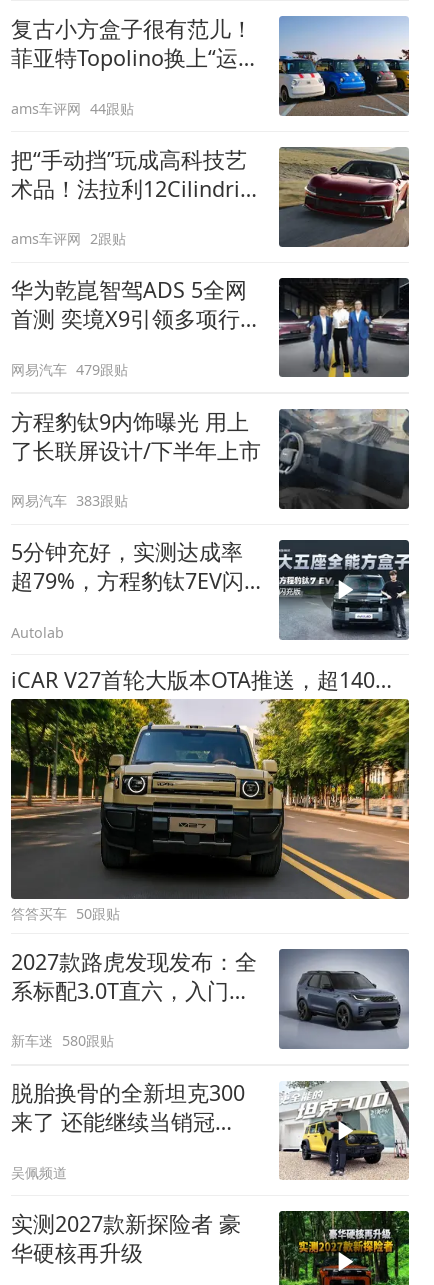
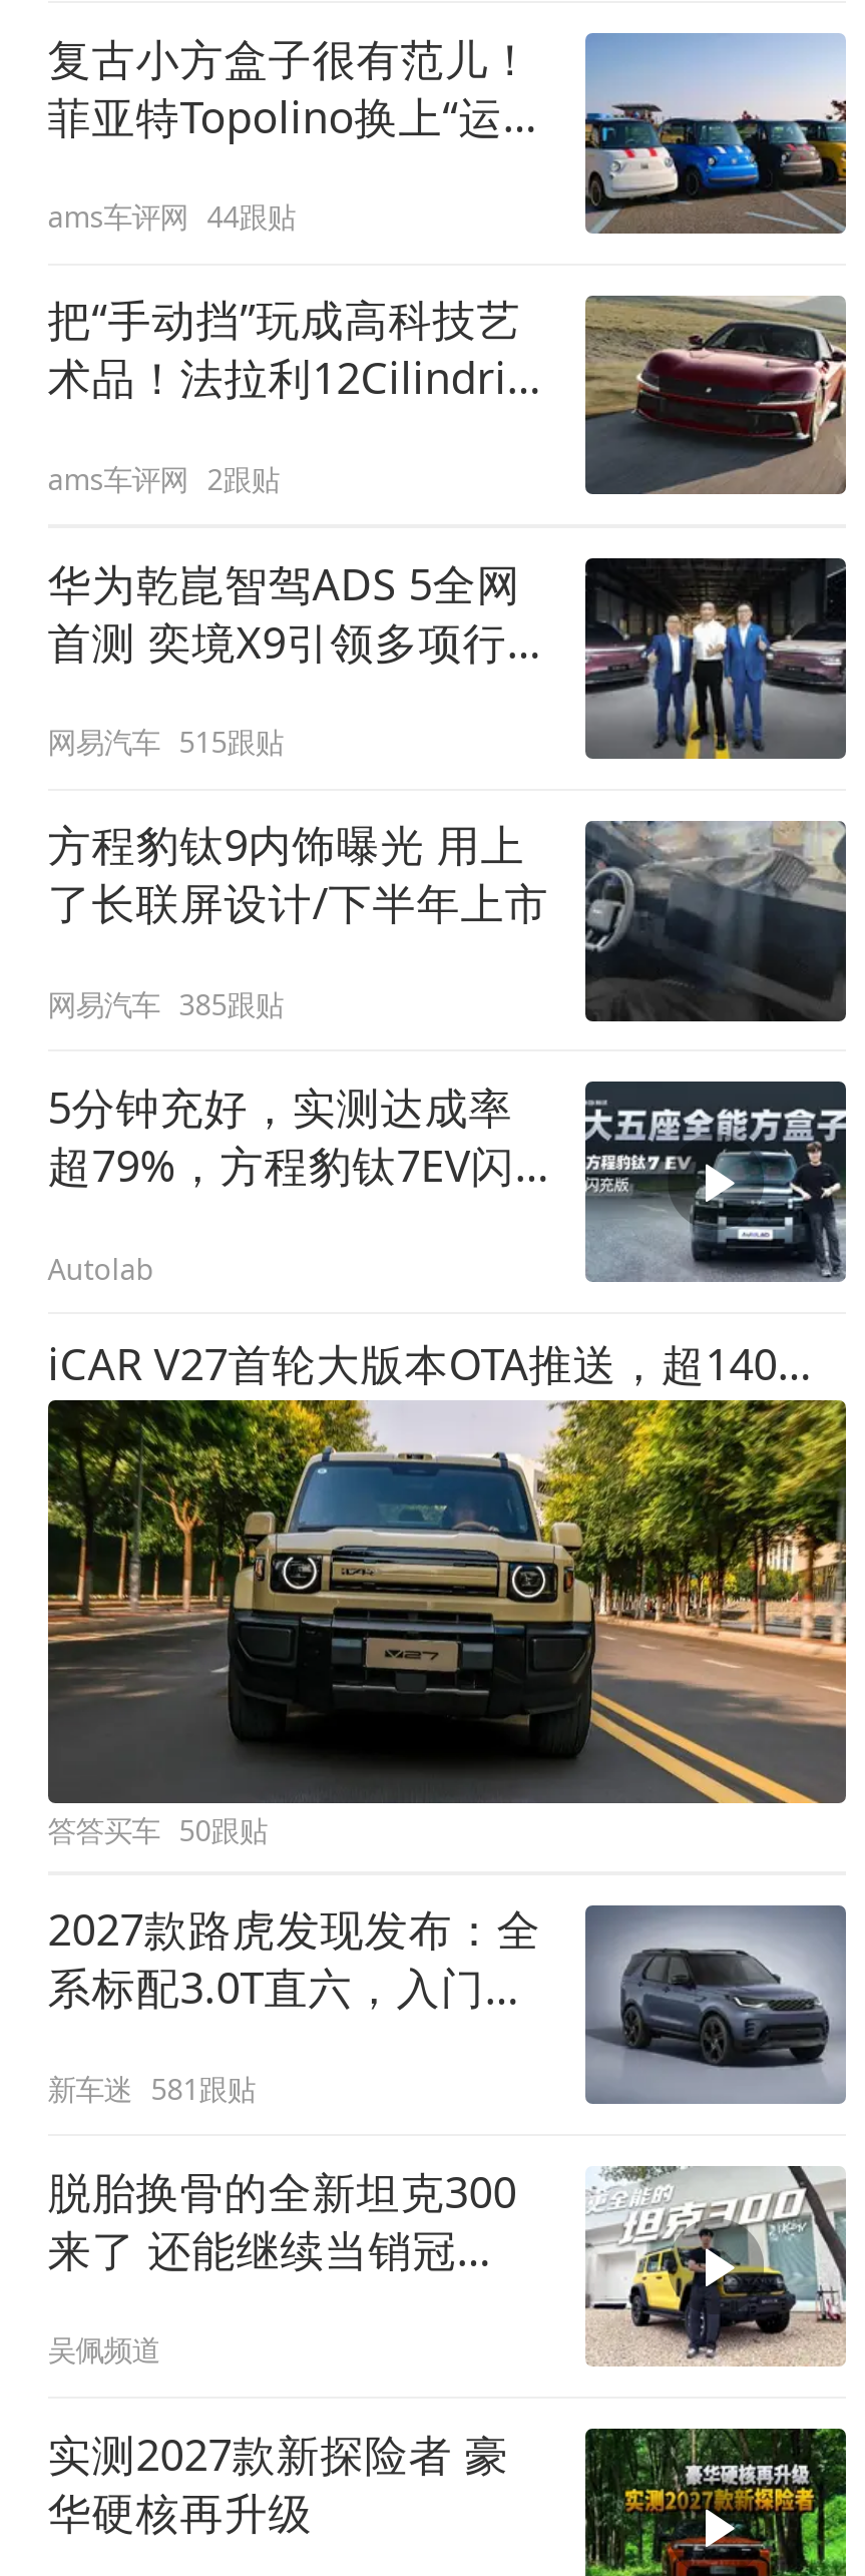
- 网易汽车 479跟贴
+ 网易汽车 515跟贴

- 网易汽车 383跟贴
+ 网易汽车 385跟贴

- 新车迷 580跟贴
+ 新车迷 581跟贴
